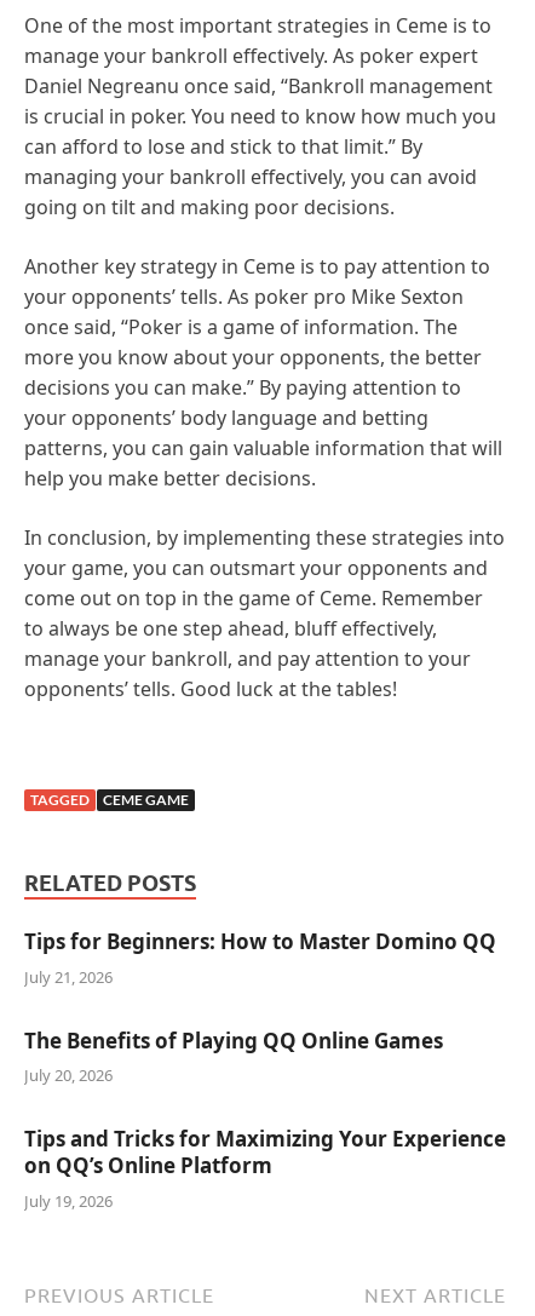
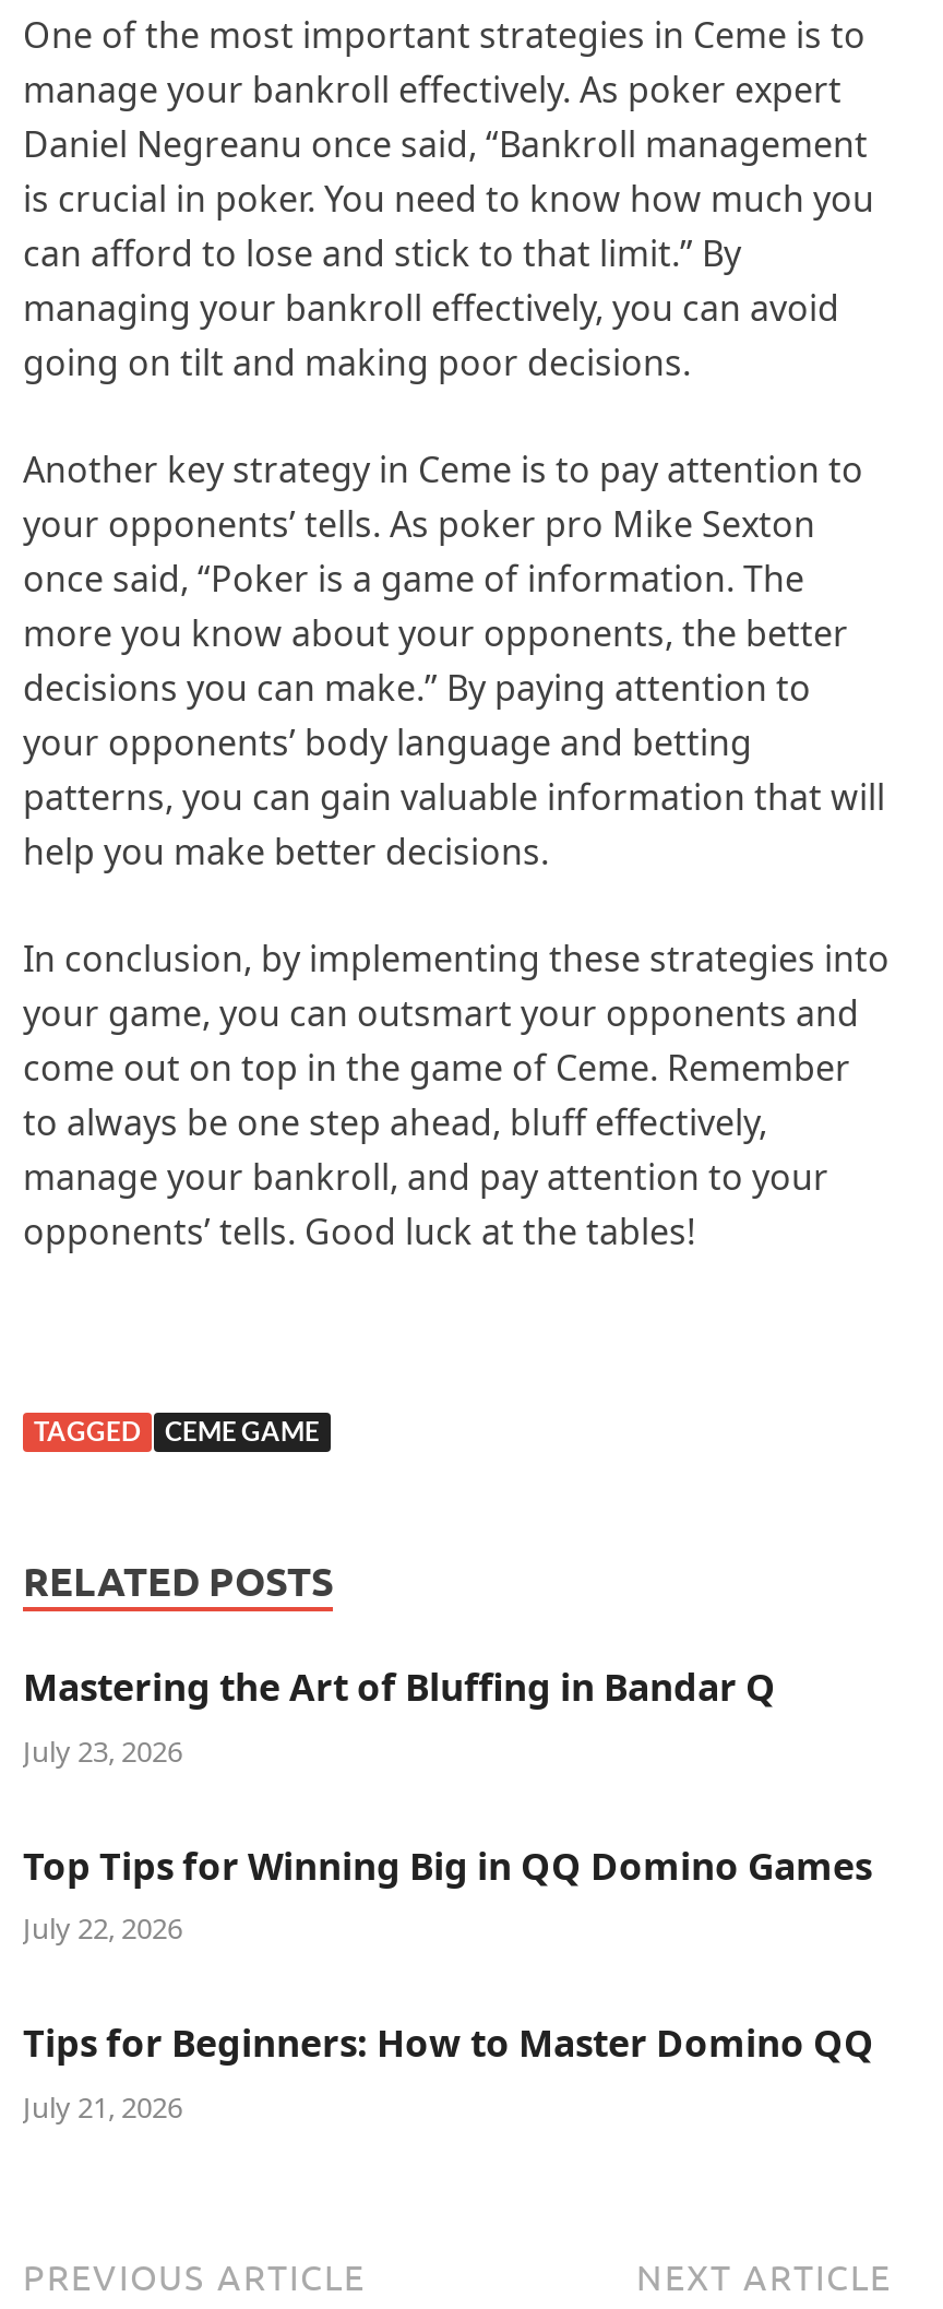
+ Mastering the Art of Bluffing in Bandar Q
+ July 23, 2026
+ Top Tips for Winning Big in QQ Domino Games
+ July 22, 2026

moved down: Tips for Beginners: How to Master Domino QQ | July 21, 2026

- The Benefits of Playing QQ Online Games
- July 20, 2026
- Tips and Tricks for Maximizing Your Experience
- on QQ’s Online Platform
- July 19, 2026
